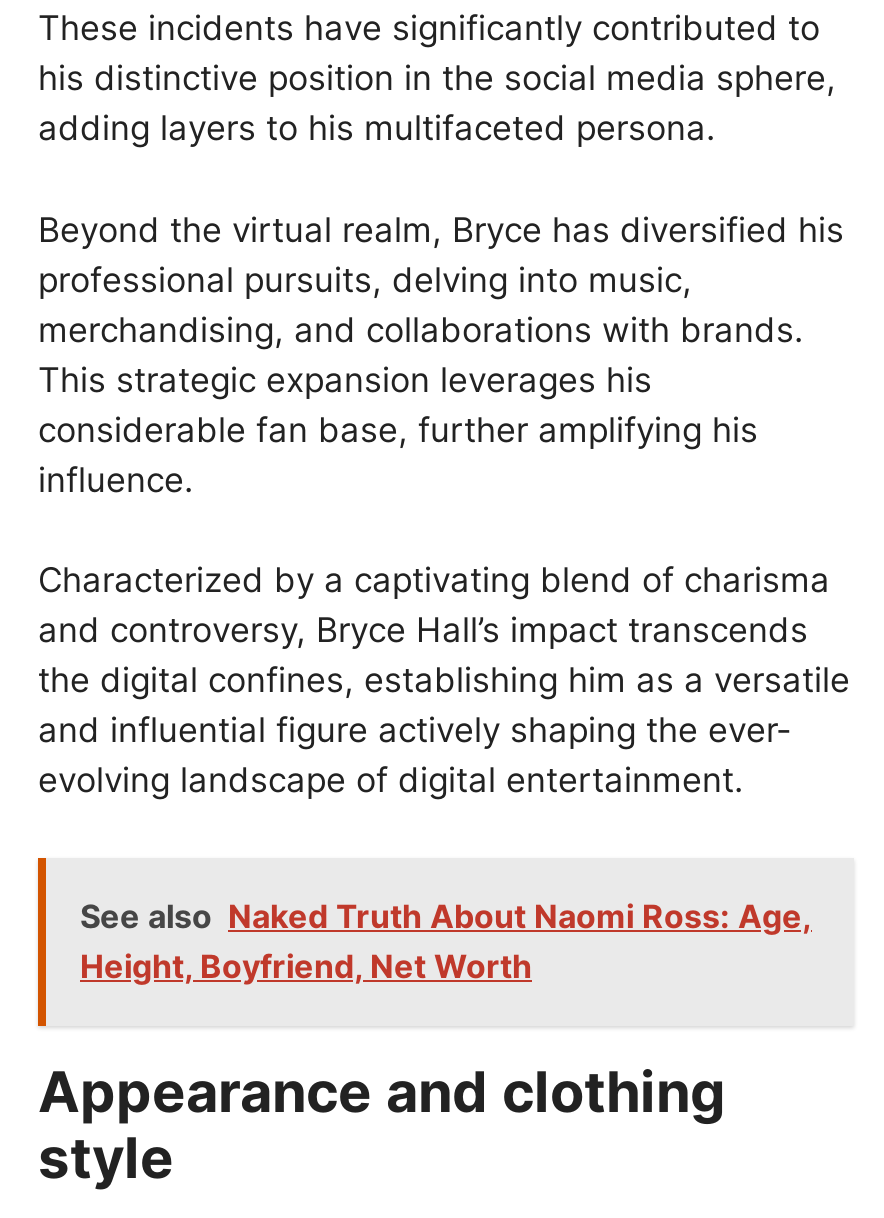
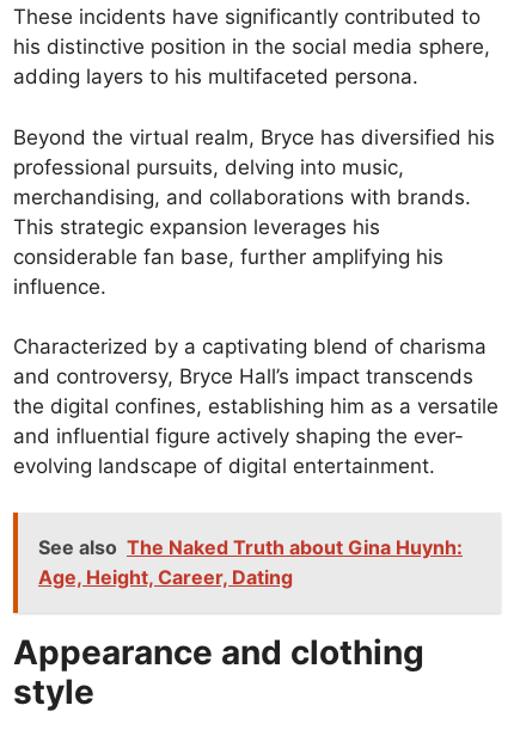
- See also Naked Truth About Naomi Ross: Age,
- Height, Boyfriend, Net Worth
+ See also The Naked Truth about Gina Huynh:
+ Age, Height, Career, Dating
